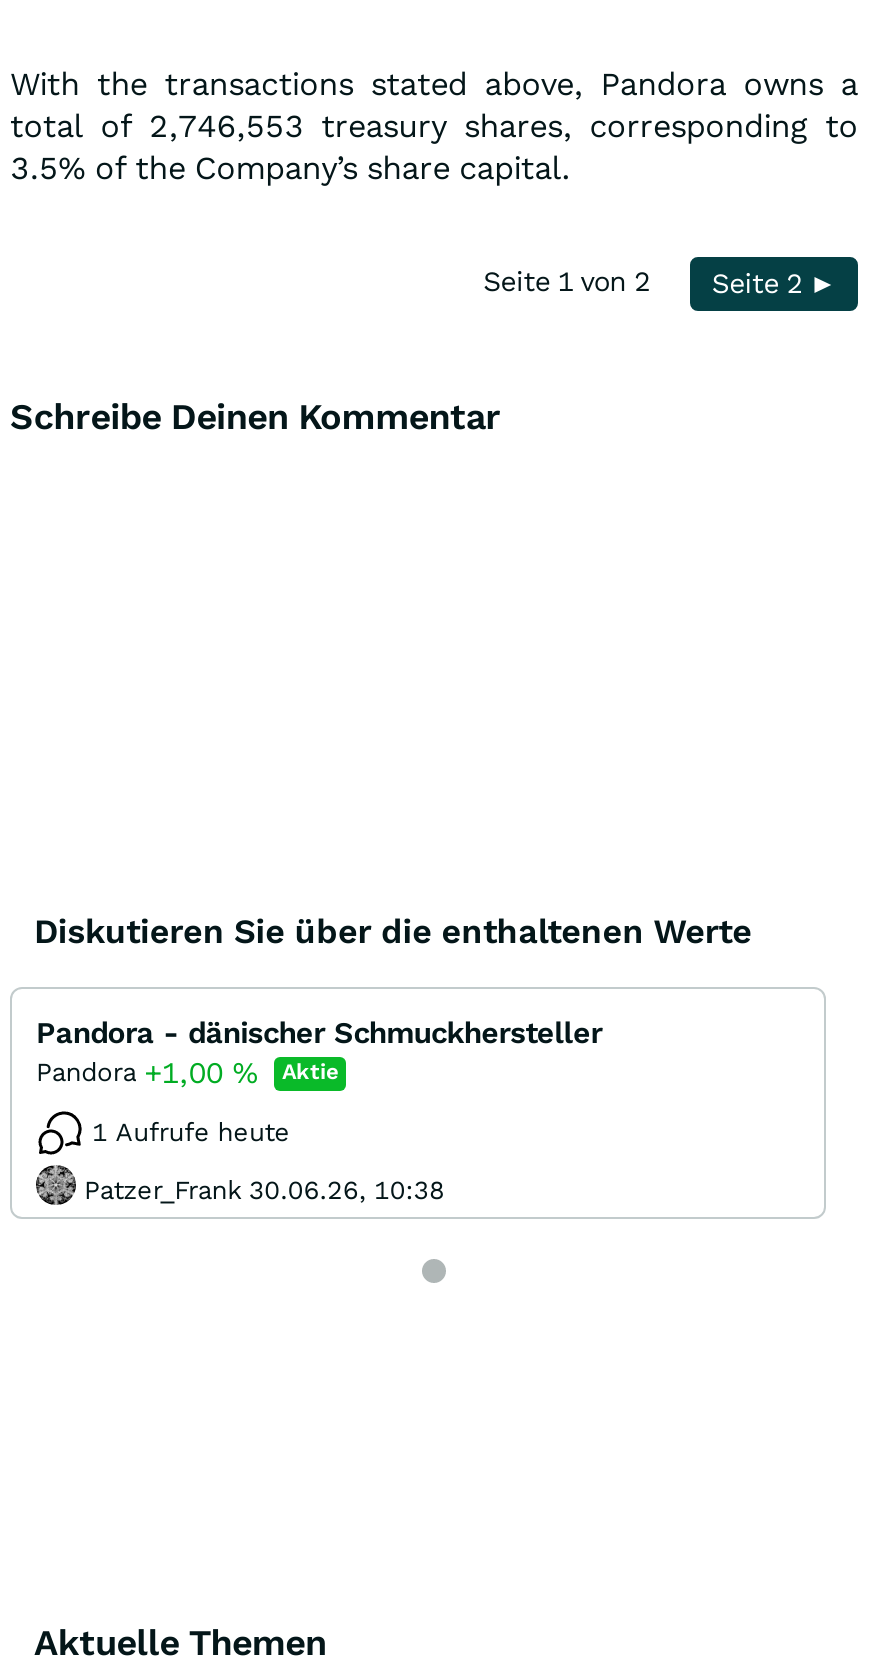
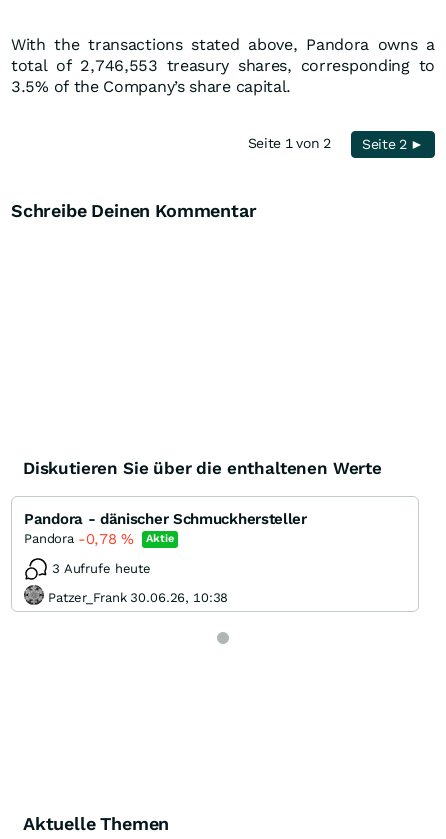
- Pandora +1,00% Aktie
+ Pandora -0,78% Aktie

- 1 Aufrufe heute
+ 3 Aufrufe heute
